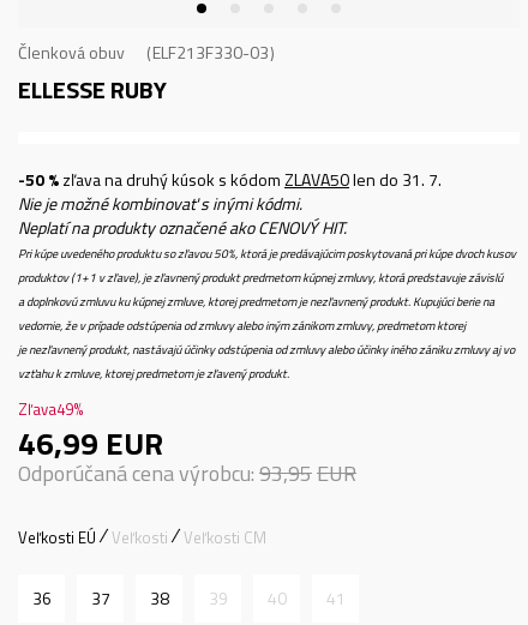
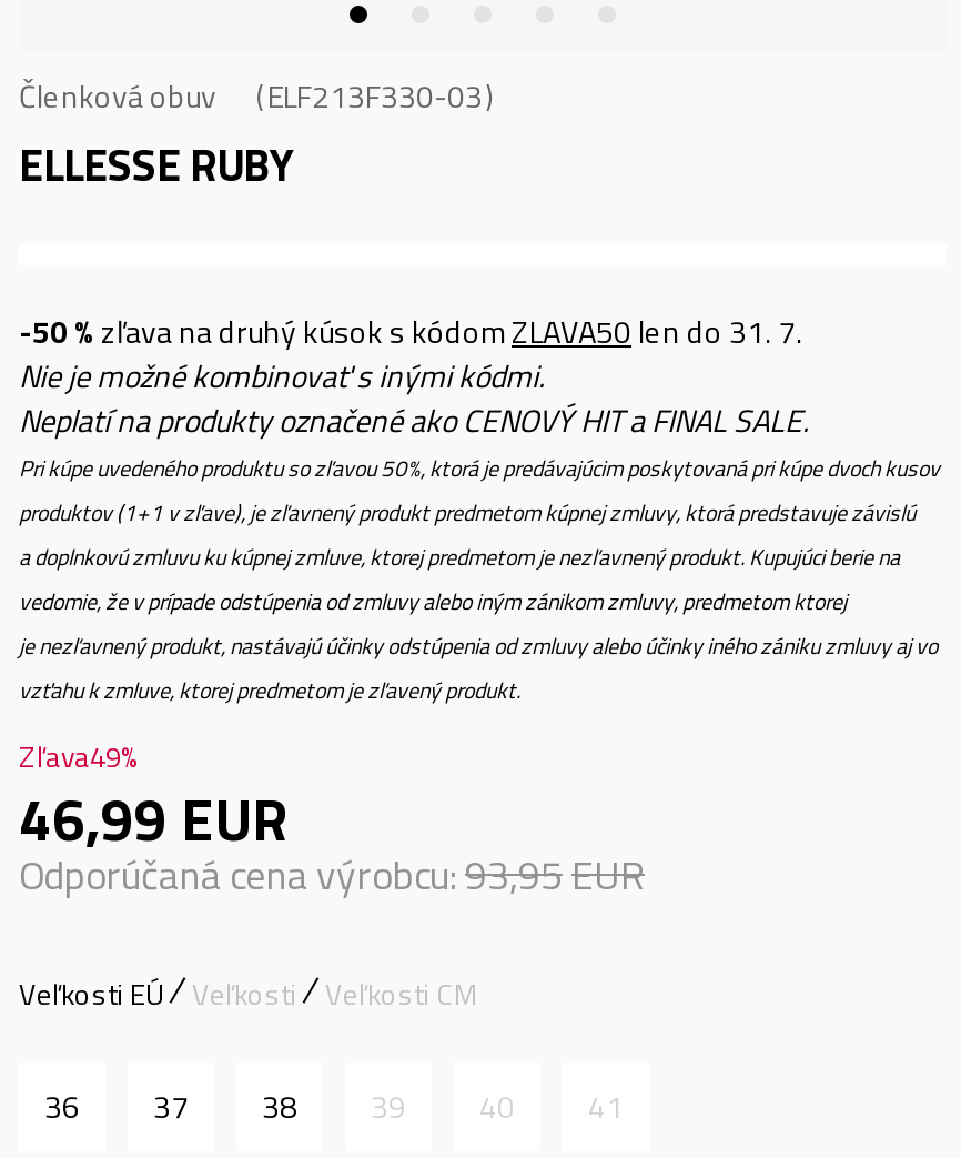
- Neplatí na produkty označené ako CENOVÝ HIT.
+ Neplatí na produkty označené ako CENOVÝ HIT a FINAL SALE.
